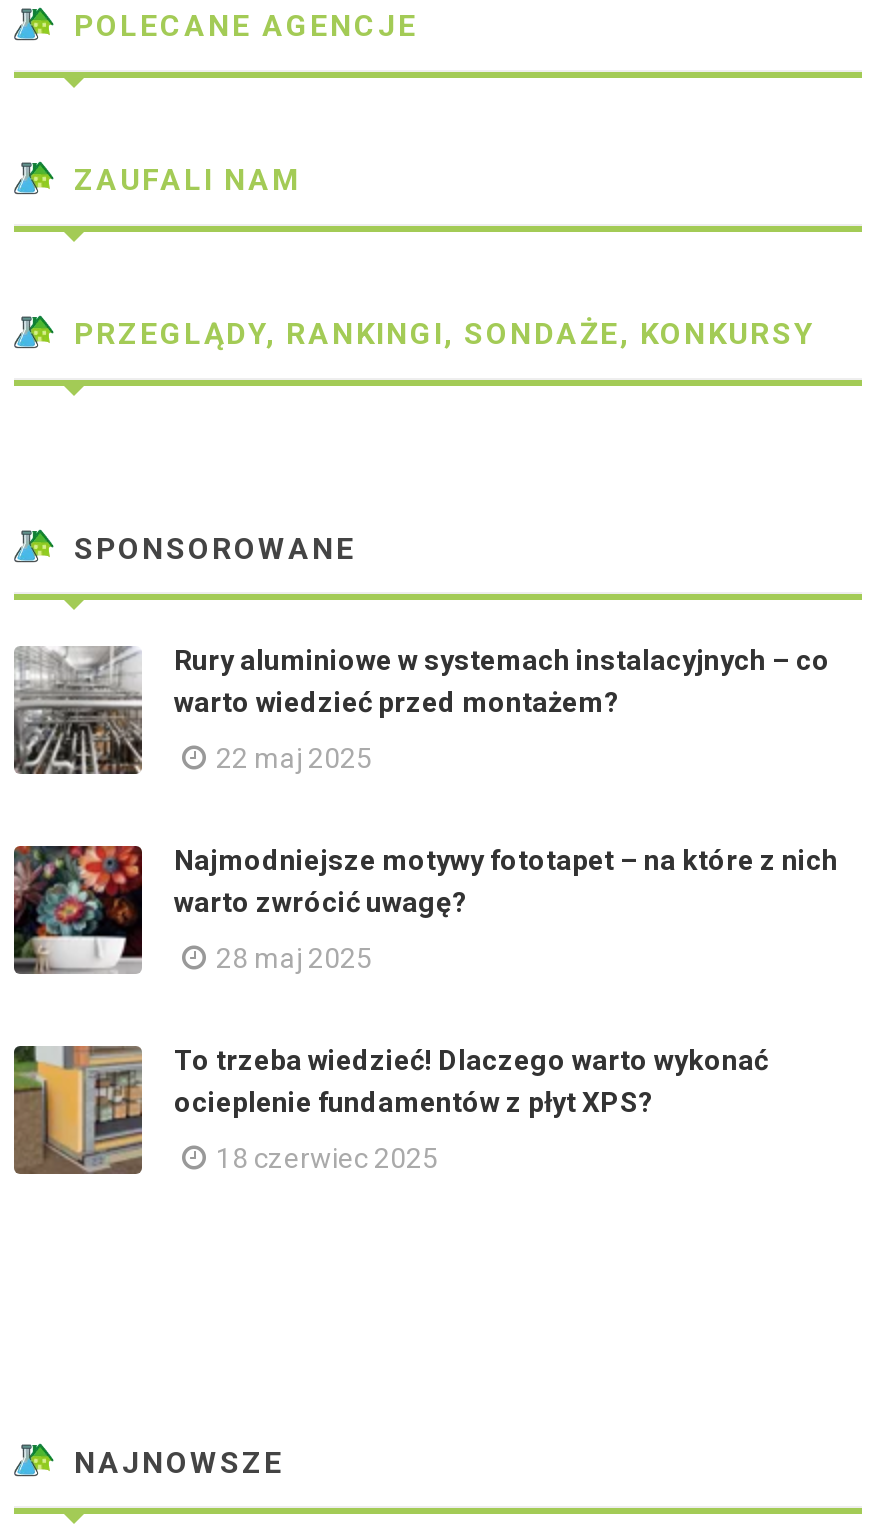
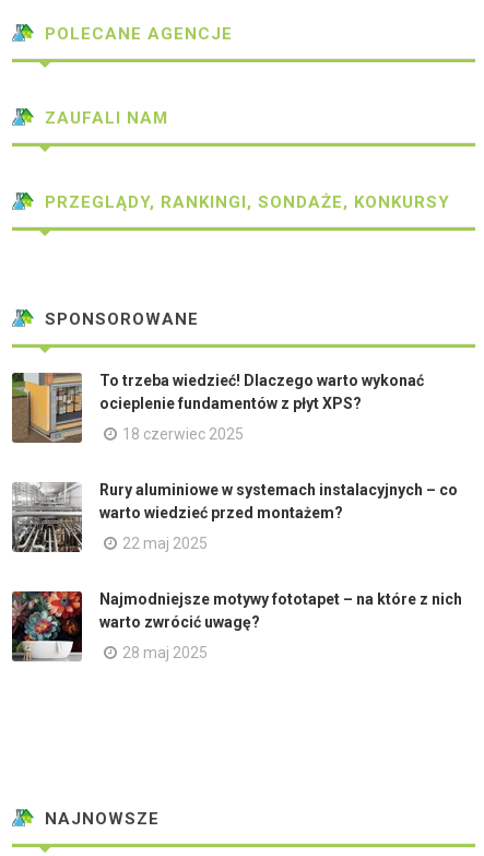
moved down: [image] | Rury aluminiowe w systemach instalacyjnych – co | warto wiedzieć przed montażem? | 22 maj 2025 | Najmodniejsze motywy fototapet – na które z nich | warto zwrócić uwagę? | 28 maj 2025

moved up: [image] | To trzeba wiedzieć! Dlaczego warto wykonać | ocieplenie fundamentów z płyt XPS? | 18 czerwiec 2025
